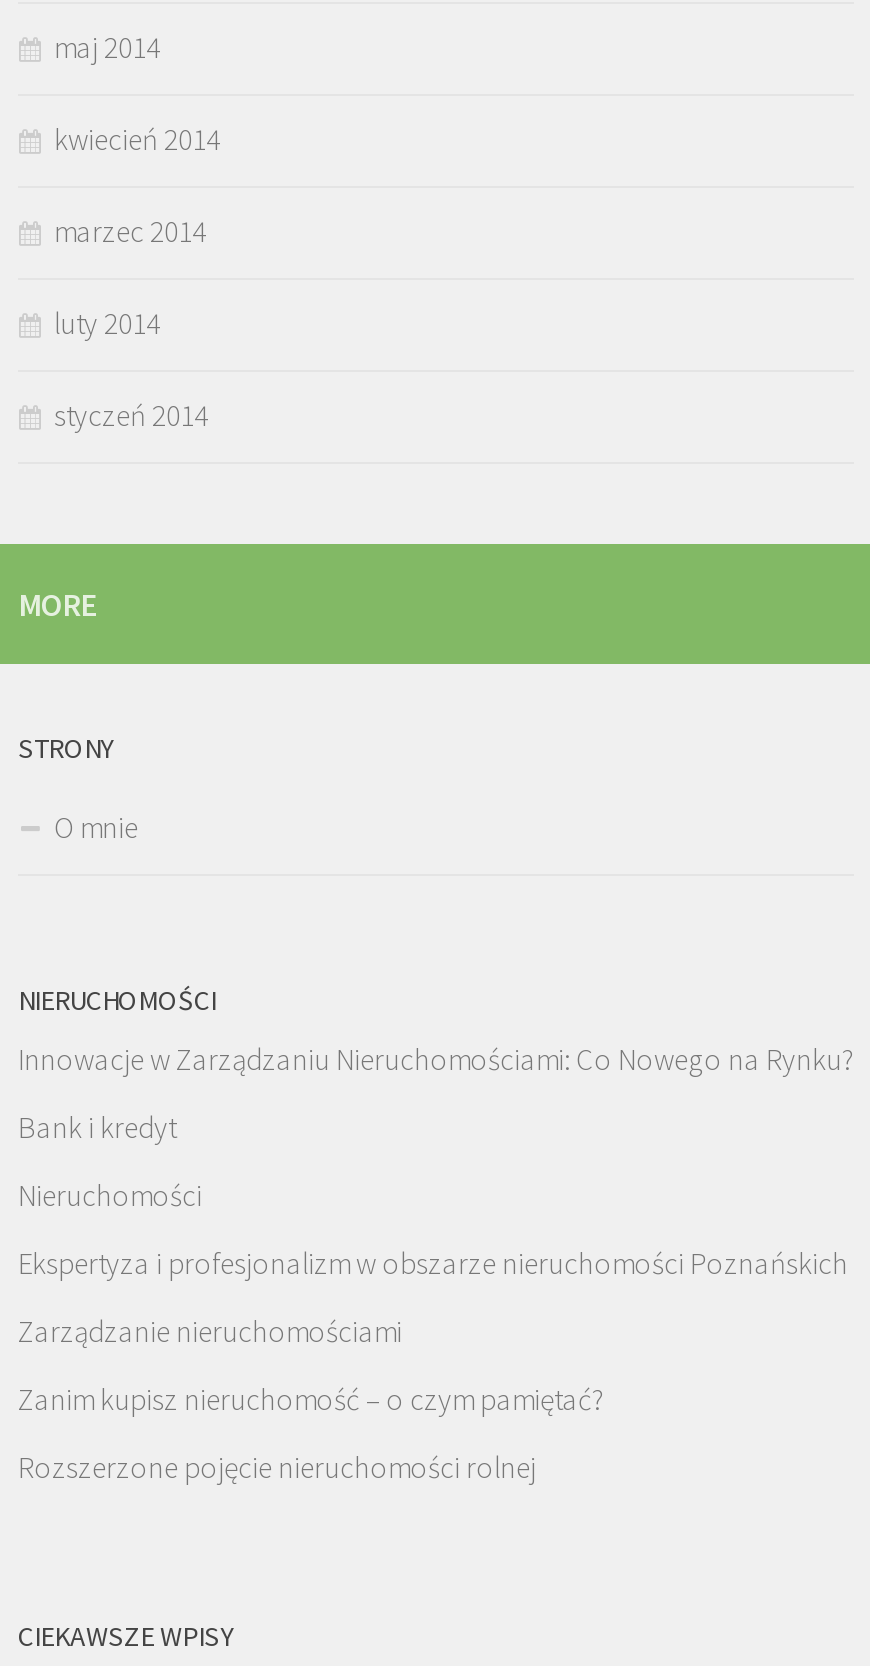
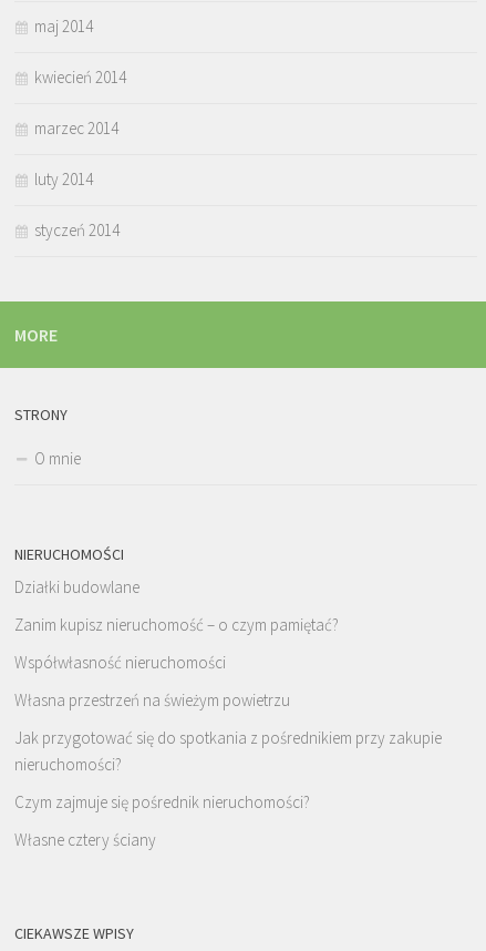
- Innowacje w Zarządzaniu Nieruchomościami: Co Nowego na Rynku?
- Bank i kredyt
- Nieruchomości
- Ekspertyza i profesjonalizm w obszarze nieruchomości Poznańskich
- Zarządzanie nieruchomościami
+ Działki budowlane

moved up: Zanim kupisz nieruchomość – o czym pamiętać?

- Rozszerzone pojęcie nieruchomości rolnej
+ Współwłasność nieruchomości
+ Własna przestrzeń na świeżym powietrzu
+ Jak przygotować się do spotkania z pośrednikiem przy zakupie
+ nieruchomości?
+ Czym zajmuje się pośrednik nieruchomości?
+ Własne cztery ściany
